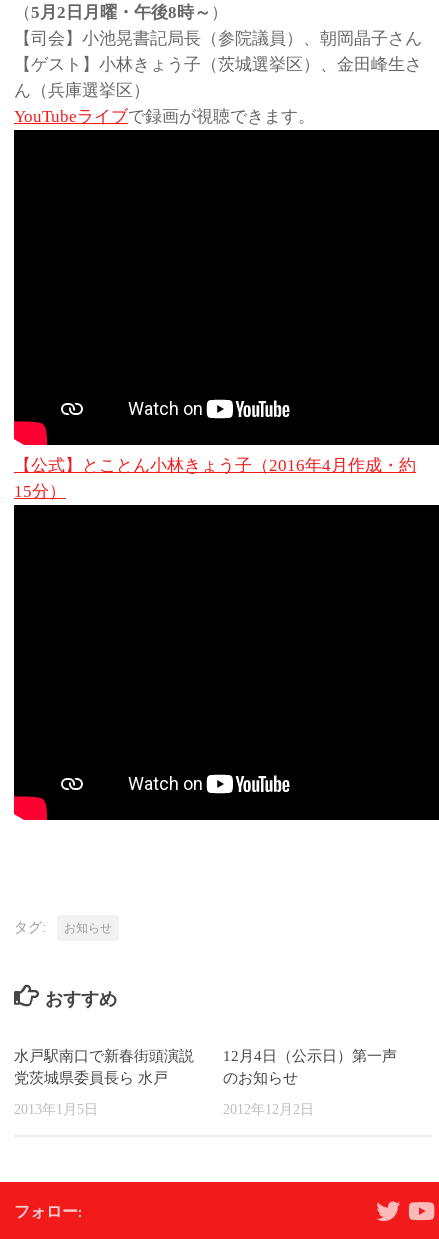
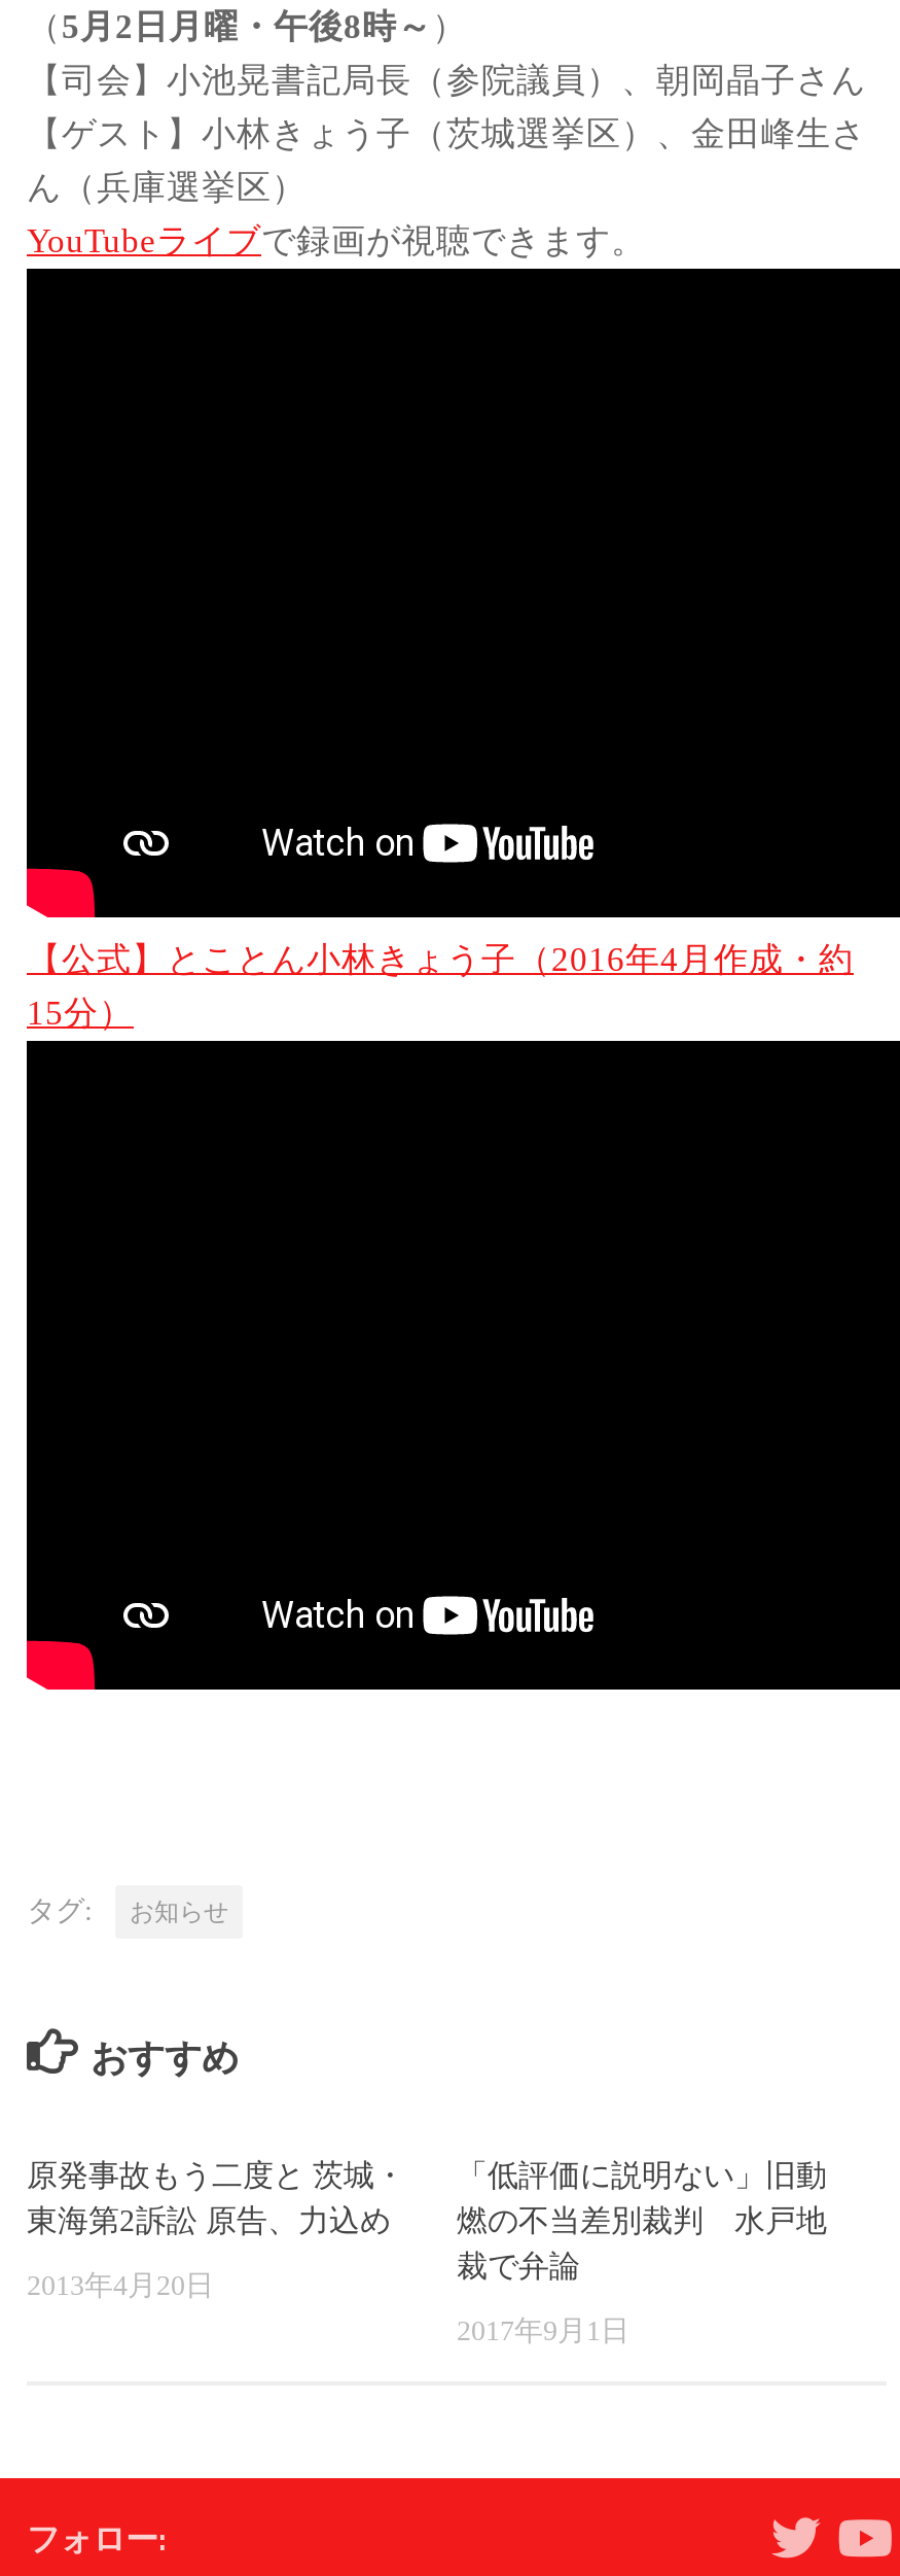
- 水戸駅南口で新春街頭演説
- 党茨城県委員長ら 水戸
+ 原発事故もう二度と 茨城・
+ 東海第2訴訟 原告、力込め

- 12月4日（公示日）第一声
- のお知らせ
+ 「低評価に説明ない」旧動
+ 燃の不当差別裁判 水戸地
+ 裁で弁論

- 2013年1月5日
+ 2013年4月20日

- 2012年12月2日
+ 2017年9月1日
